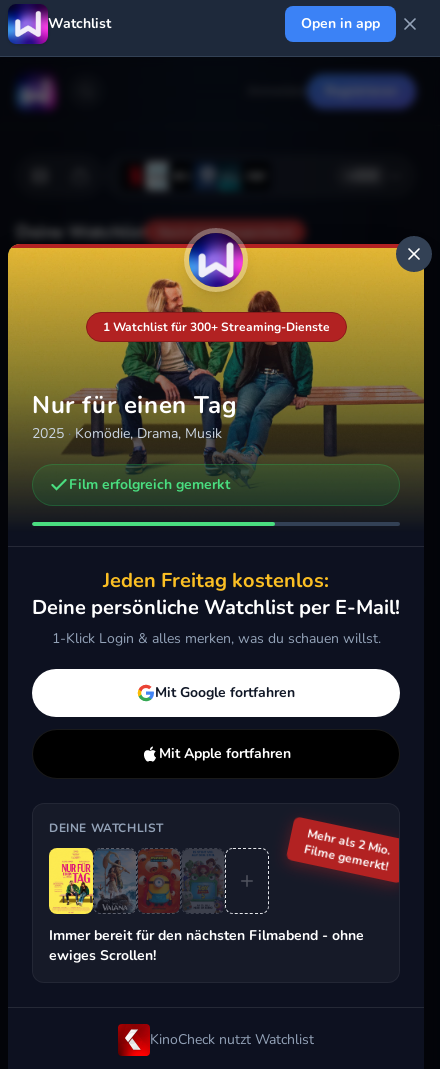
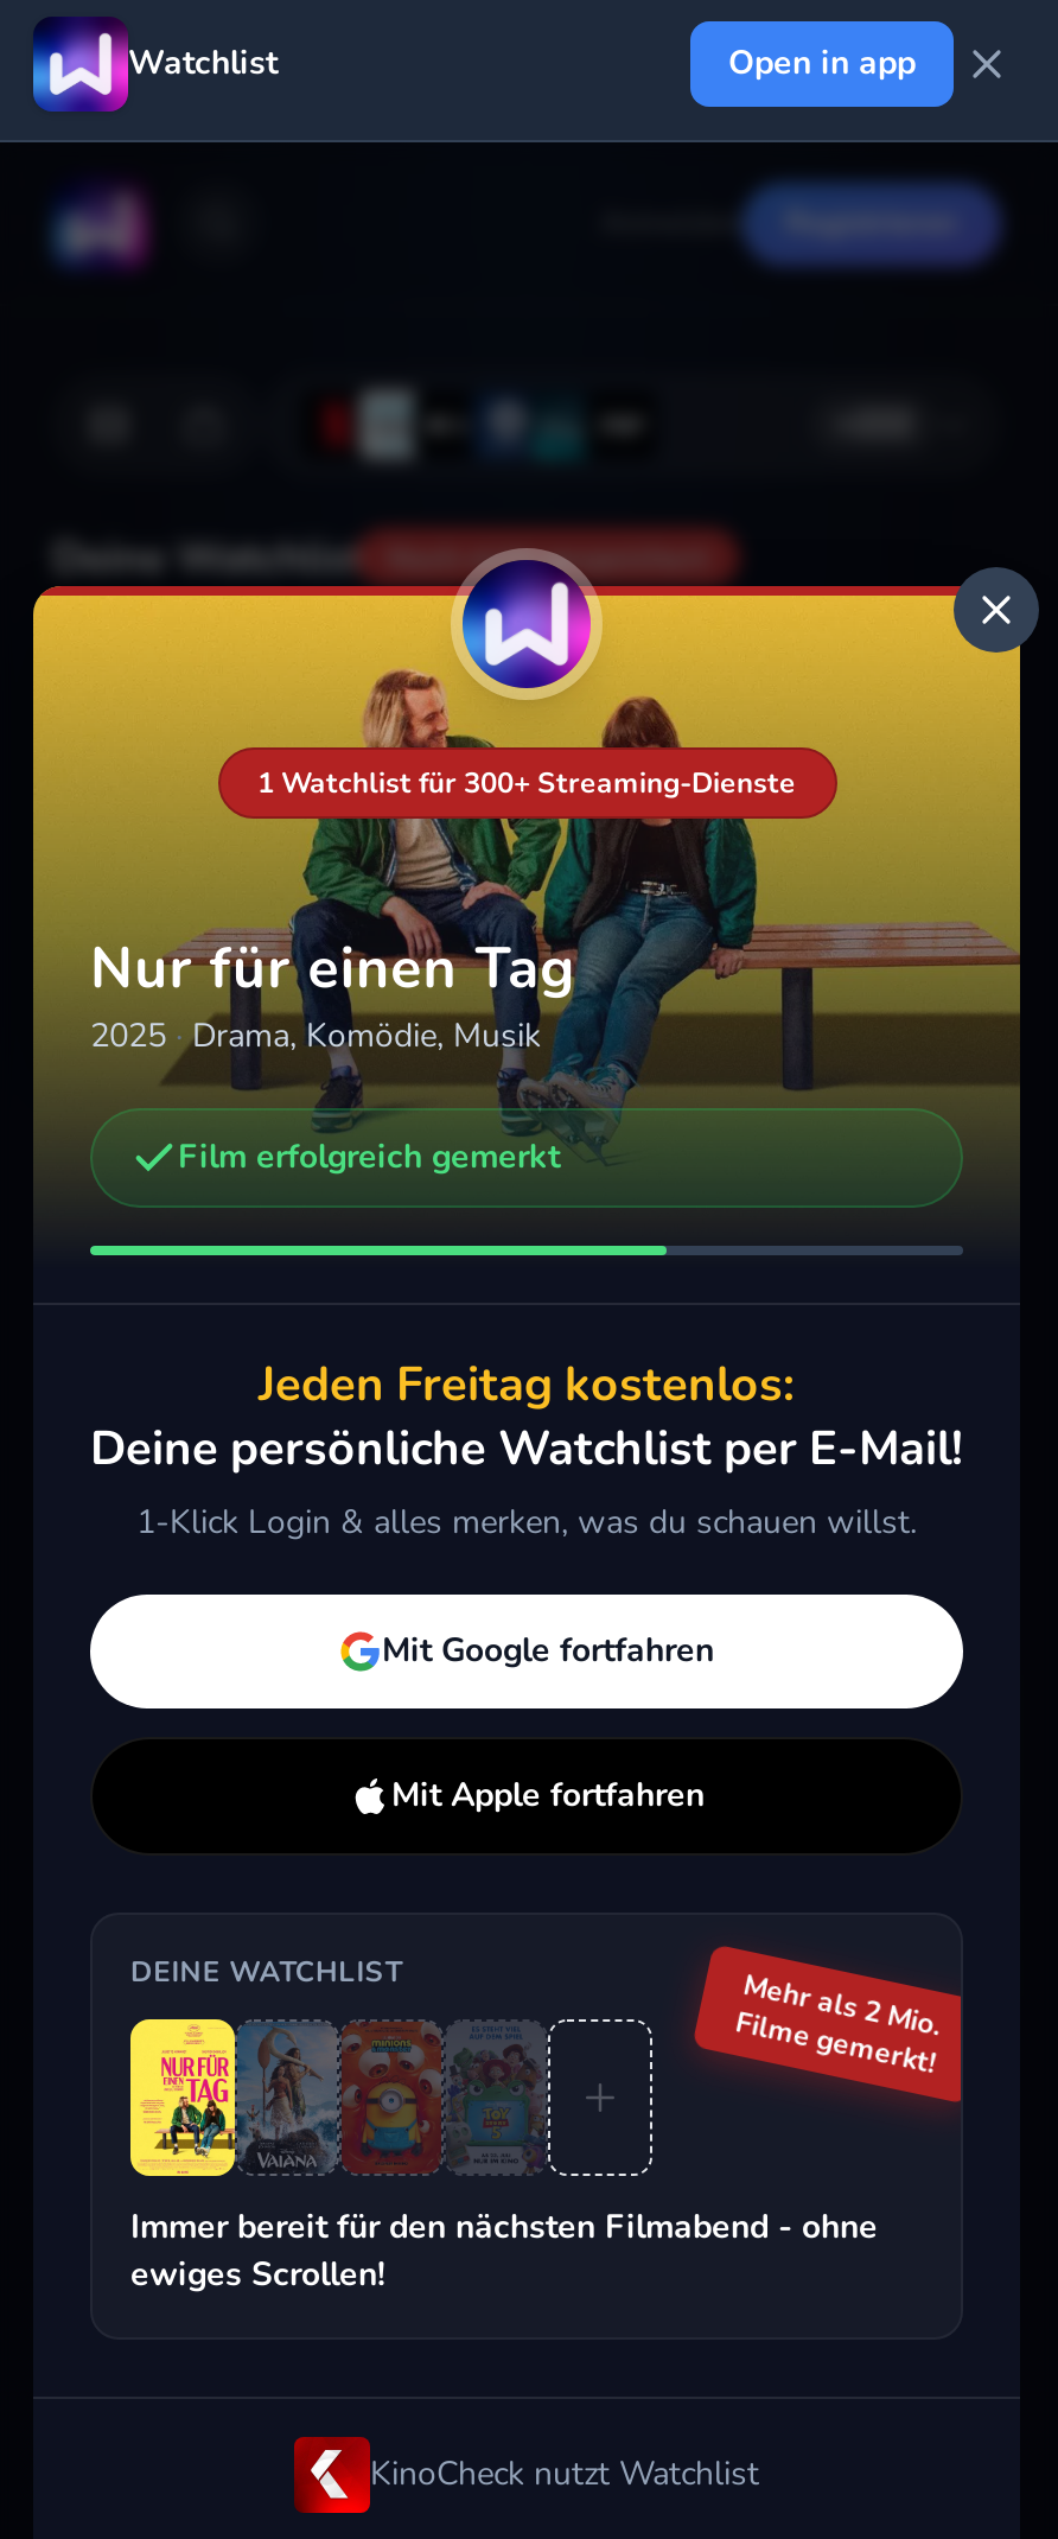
- 2025 · Komödie, Drama, Musik
+ 2025 · Drama, Komödie, Musik
